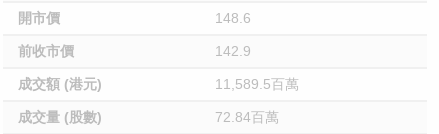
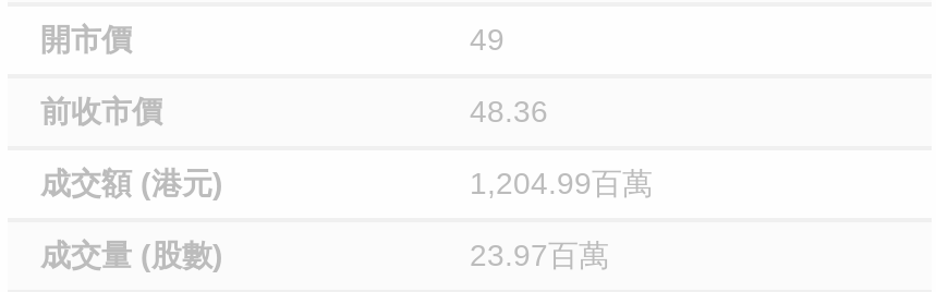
- 148.6
+ 49

- 142.9
+ 48.36

- 11,589.5百萬
+ 1,204.99百萬

- 72.84百萬
+ 23.97百萬
